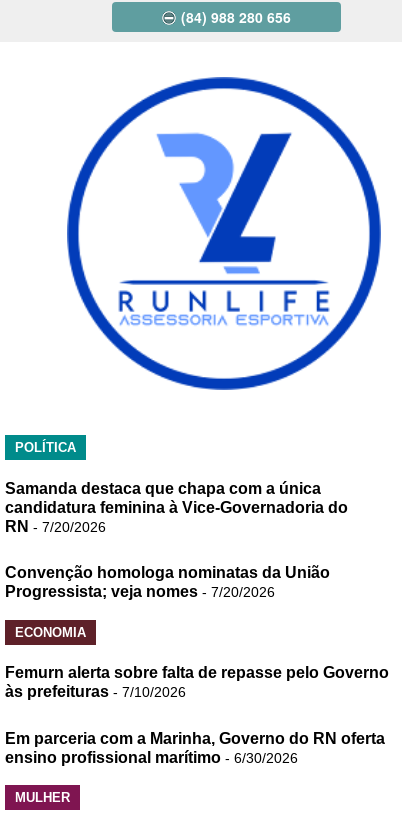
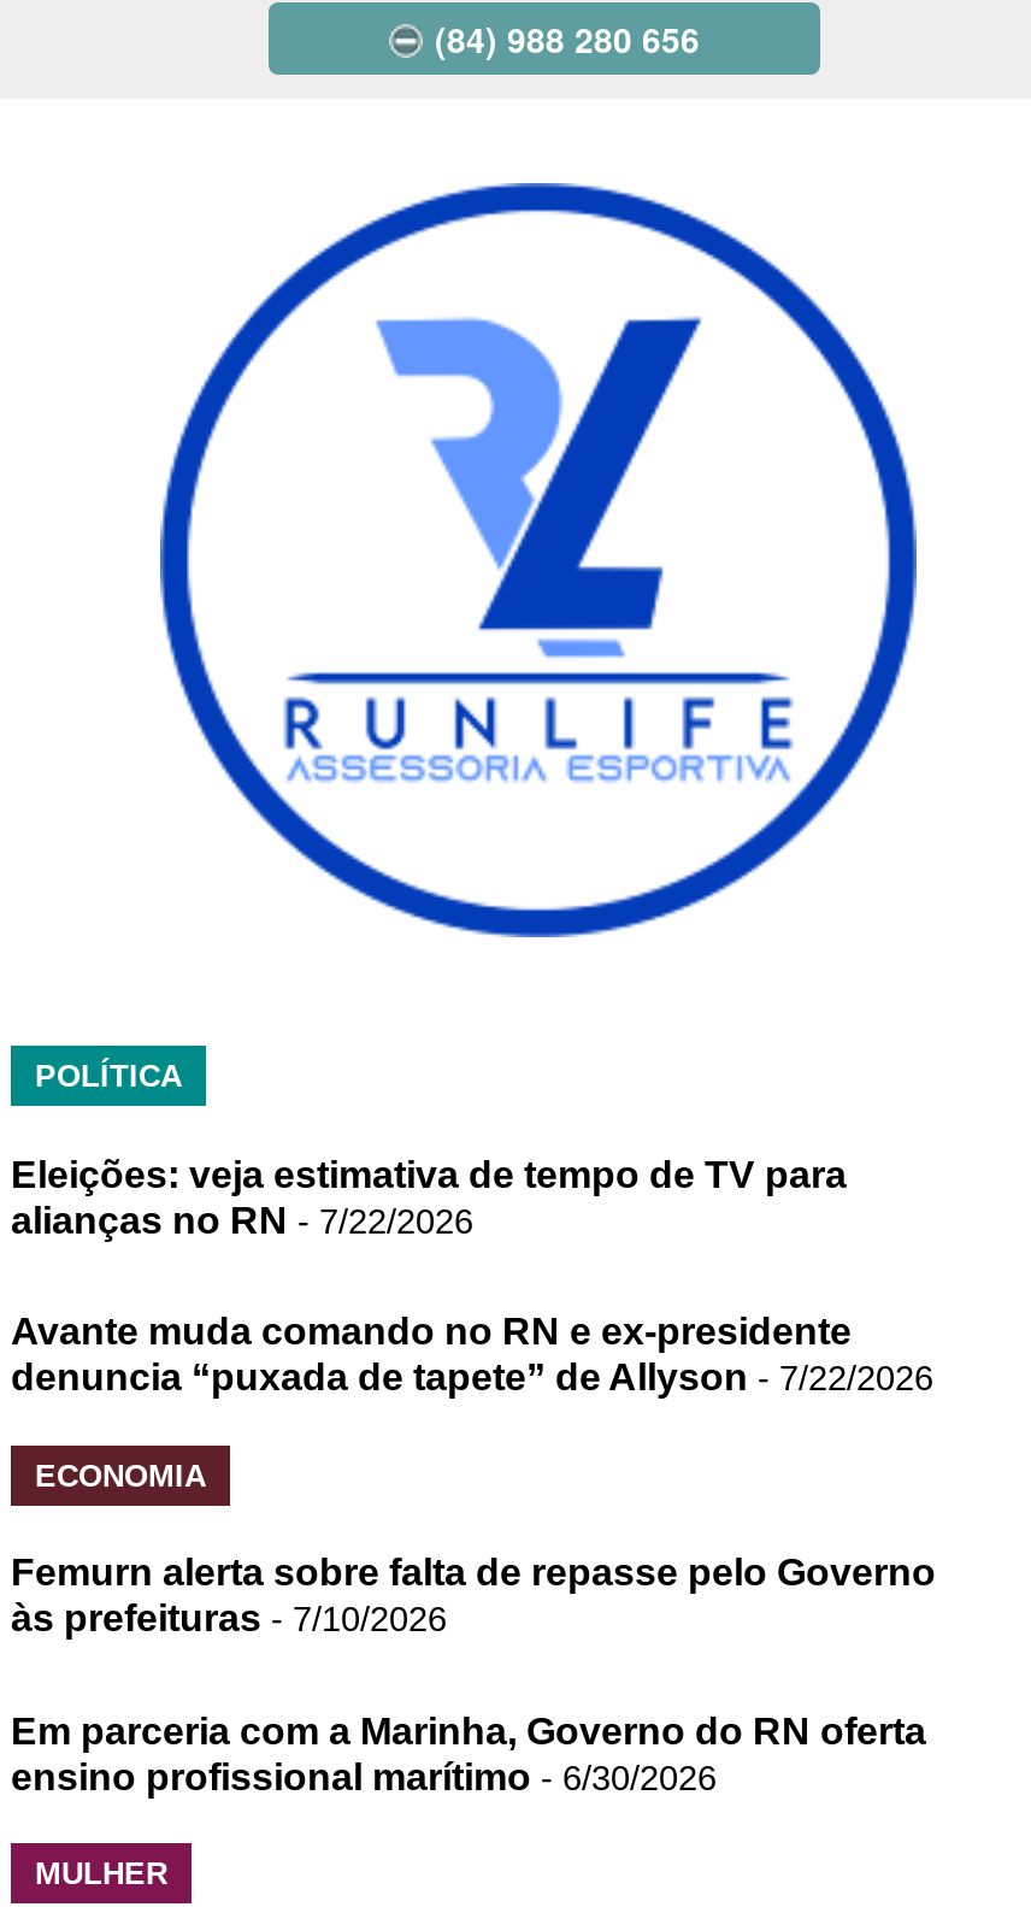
- Samanda destaca que chapa com a única
- candidatura feminina à Vice-Governadoria do
- RN - 7/20/2026
+ Eleições: veja estimativa de tempo de TV para
+ alianças no RN - 7/22/2026

- Convenção homologa nominatas da União
- Progressista; veja nomes - 7/20/2026
+ Avante muda comando no RN e ex-presidente
+ denuncia “puxada de tapete” de Allyson - 7/22/2026
